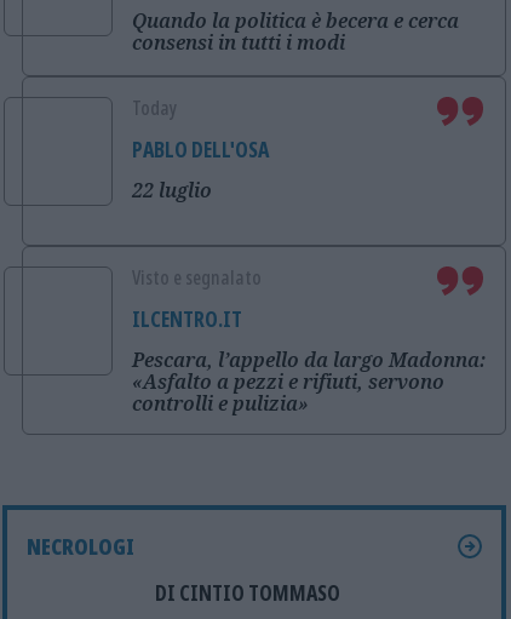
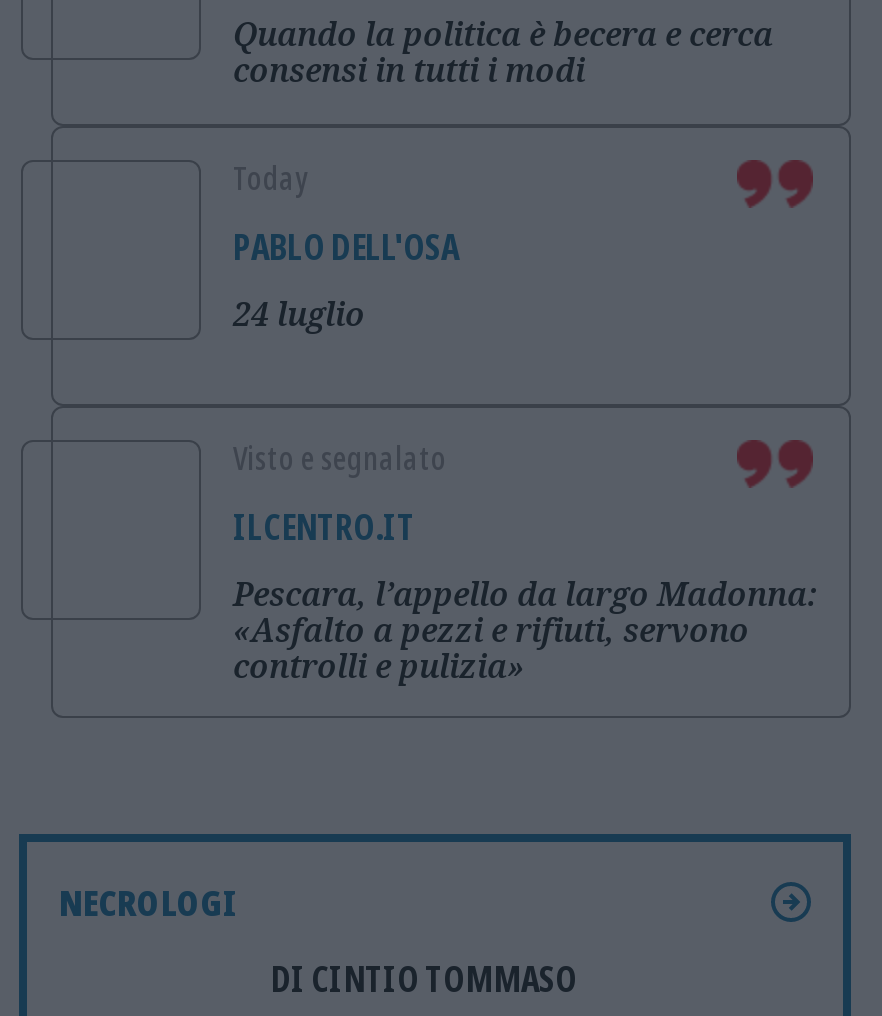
- 22 luglio
+ 24 luglio
